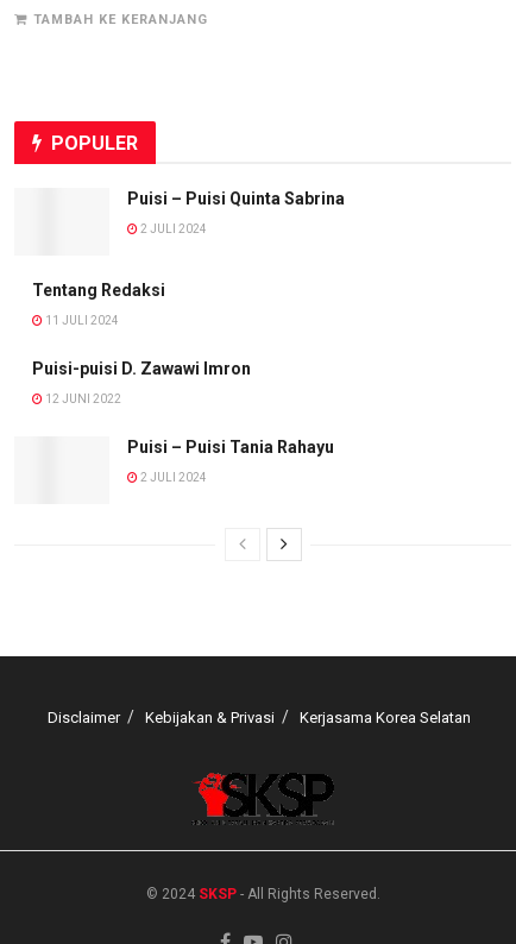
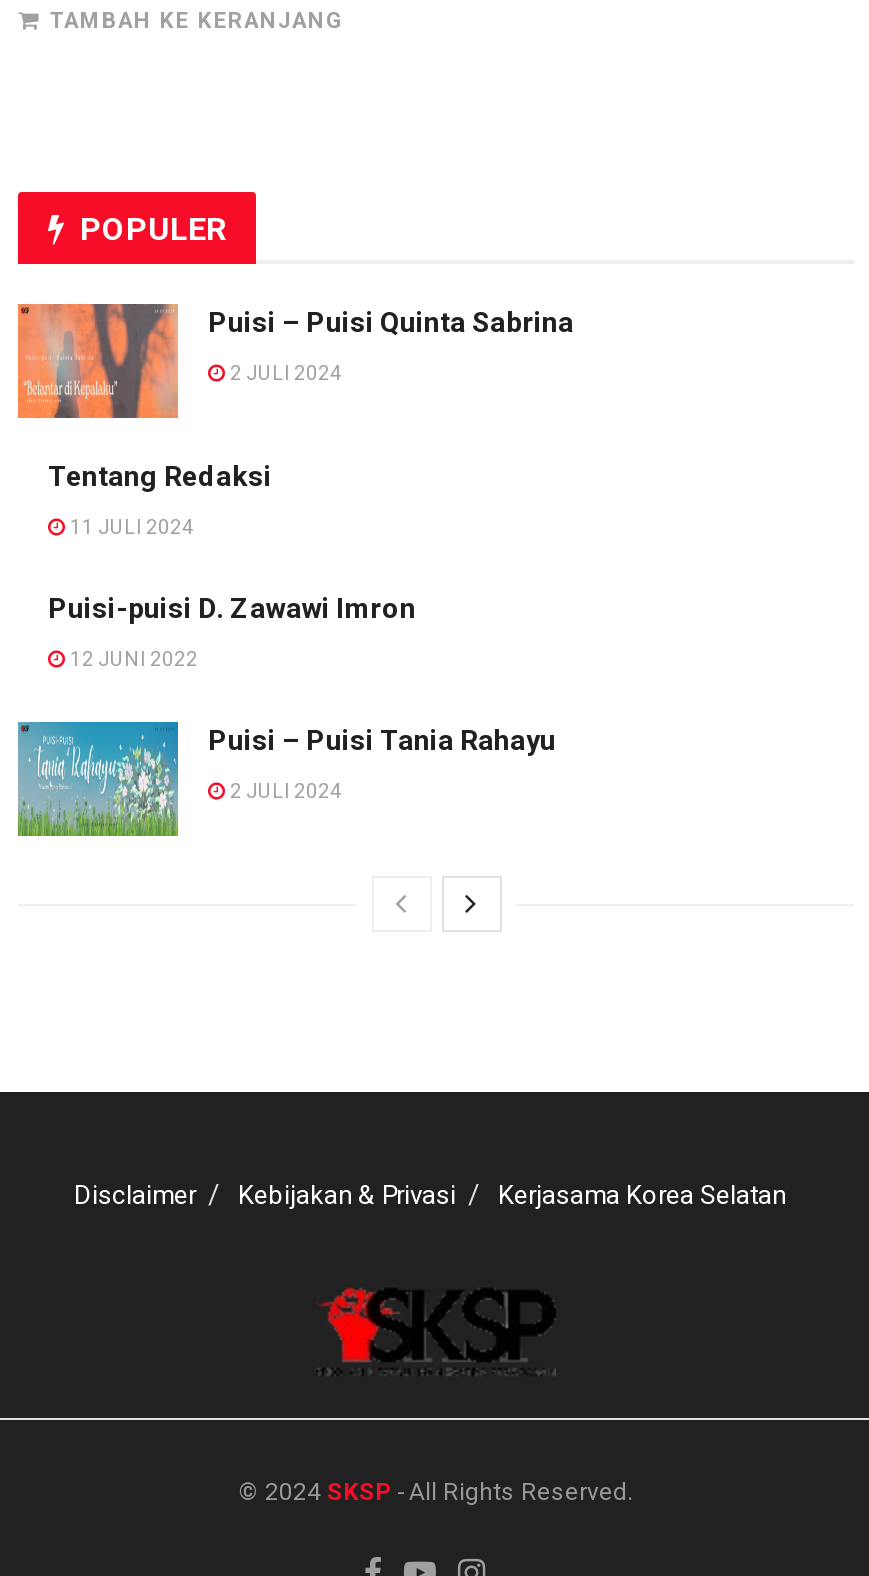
+ [image]

+ [image]
